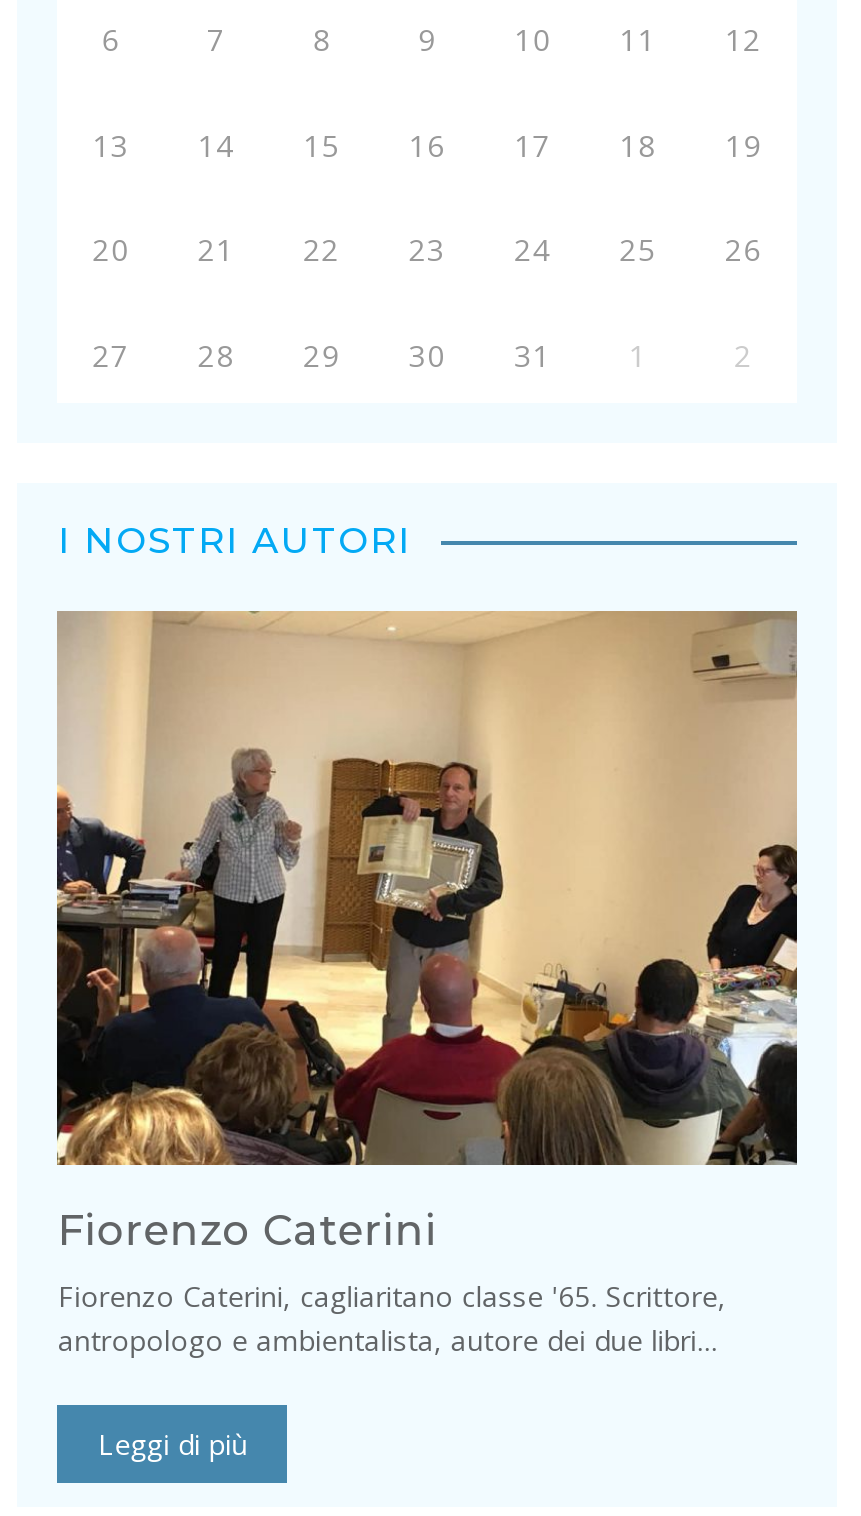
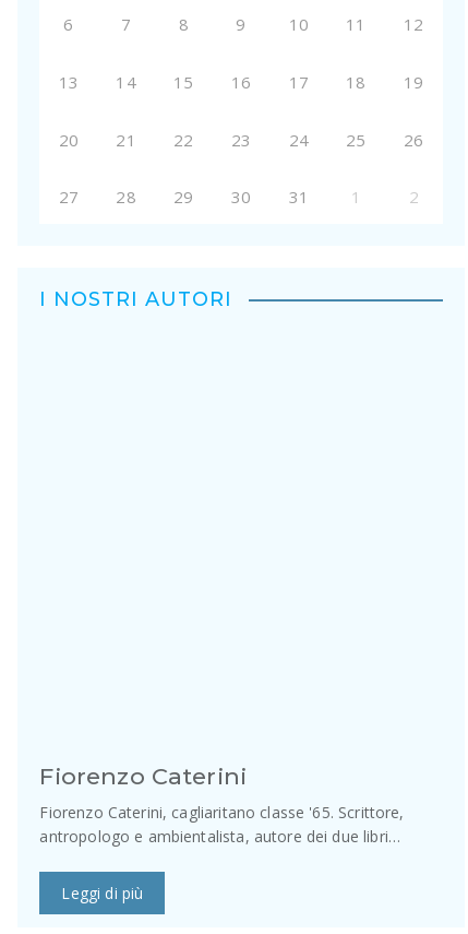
- [image]
